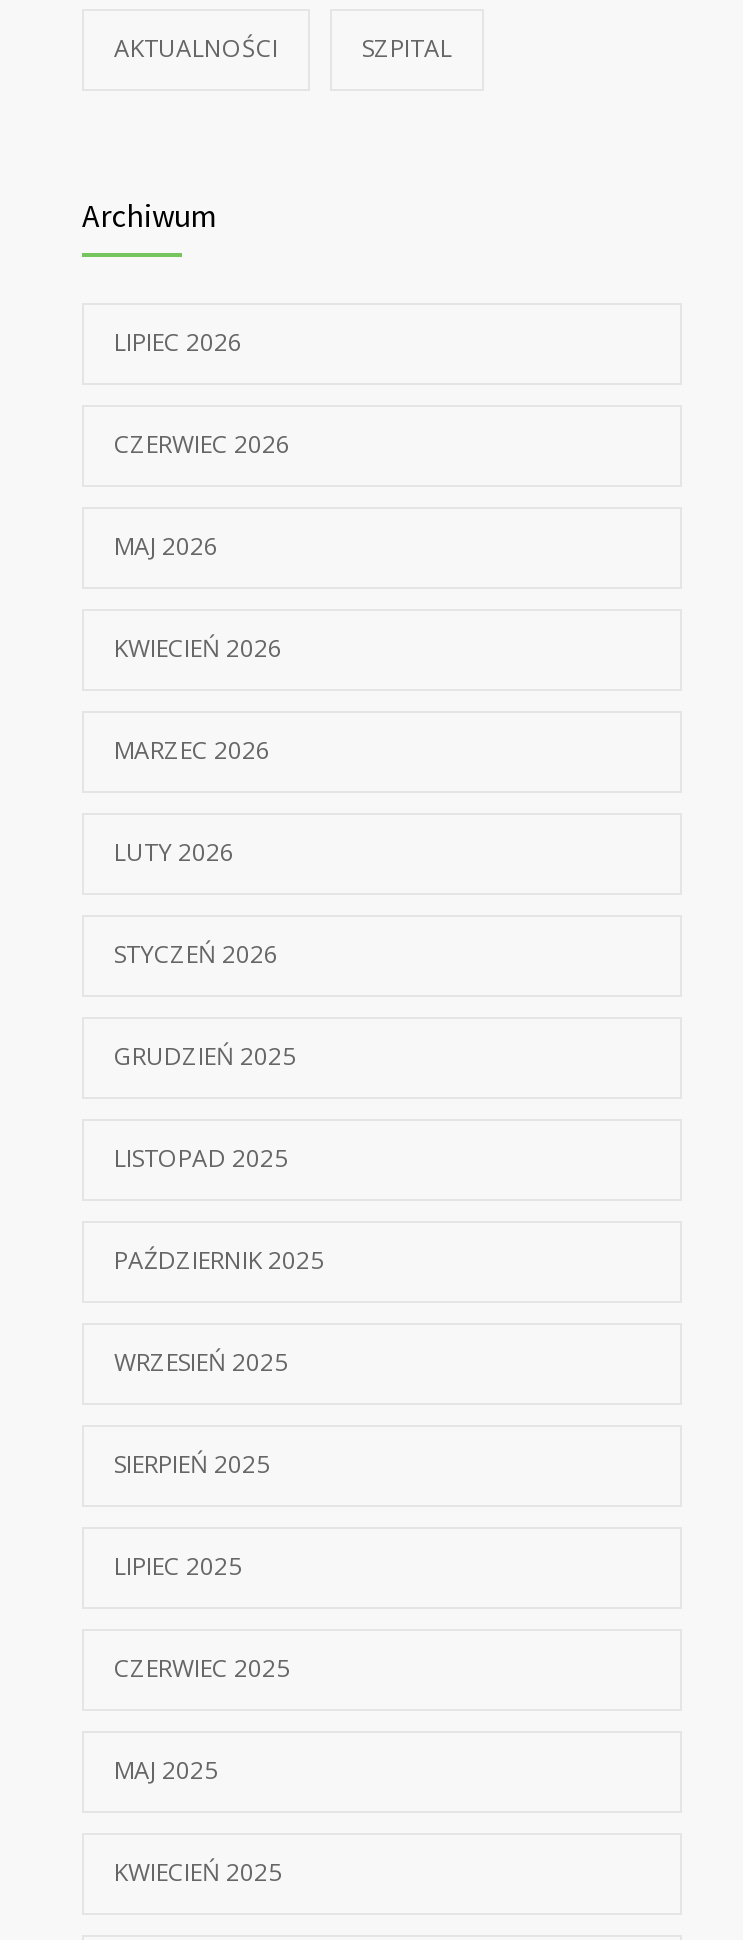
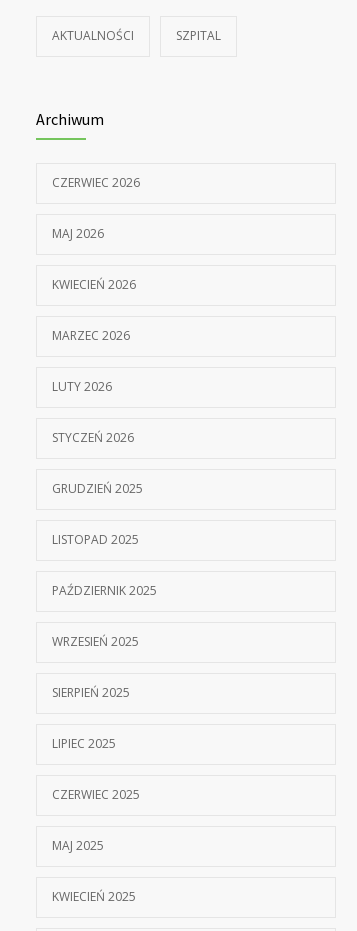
- LIPIEC 2026
